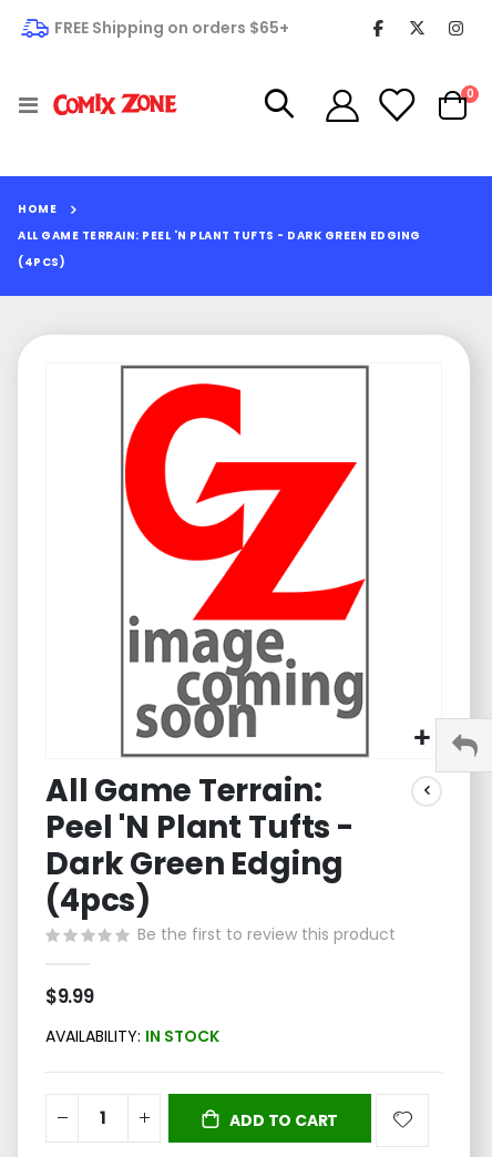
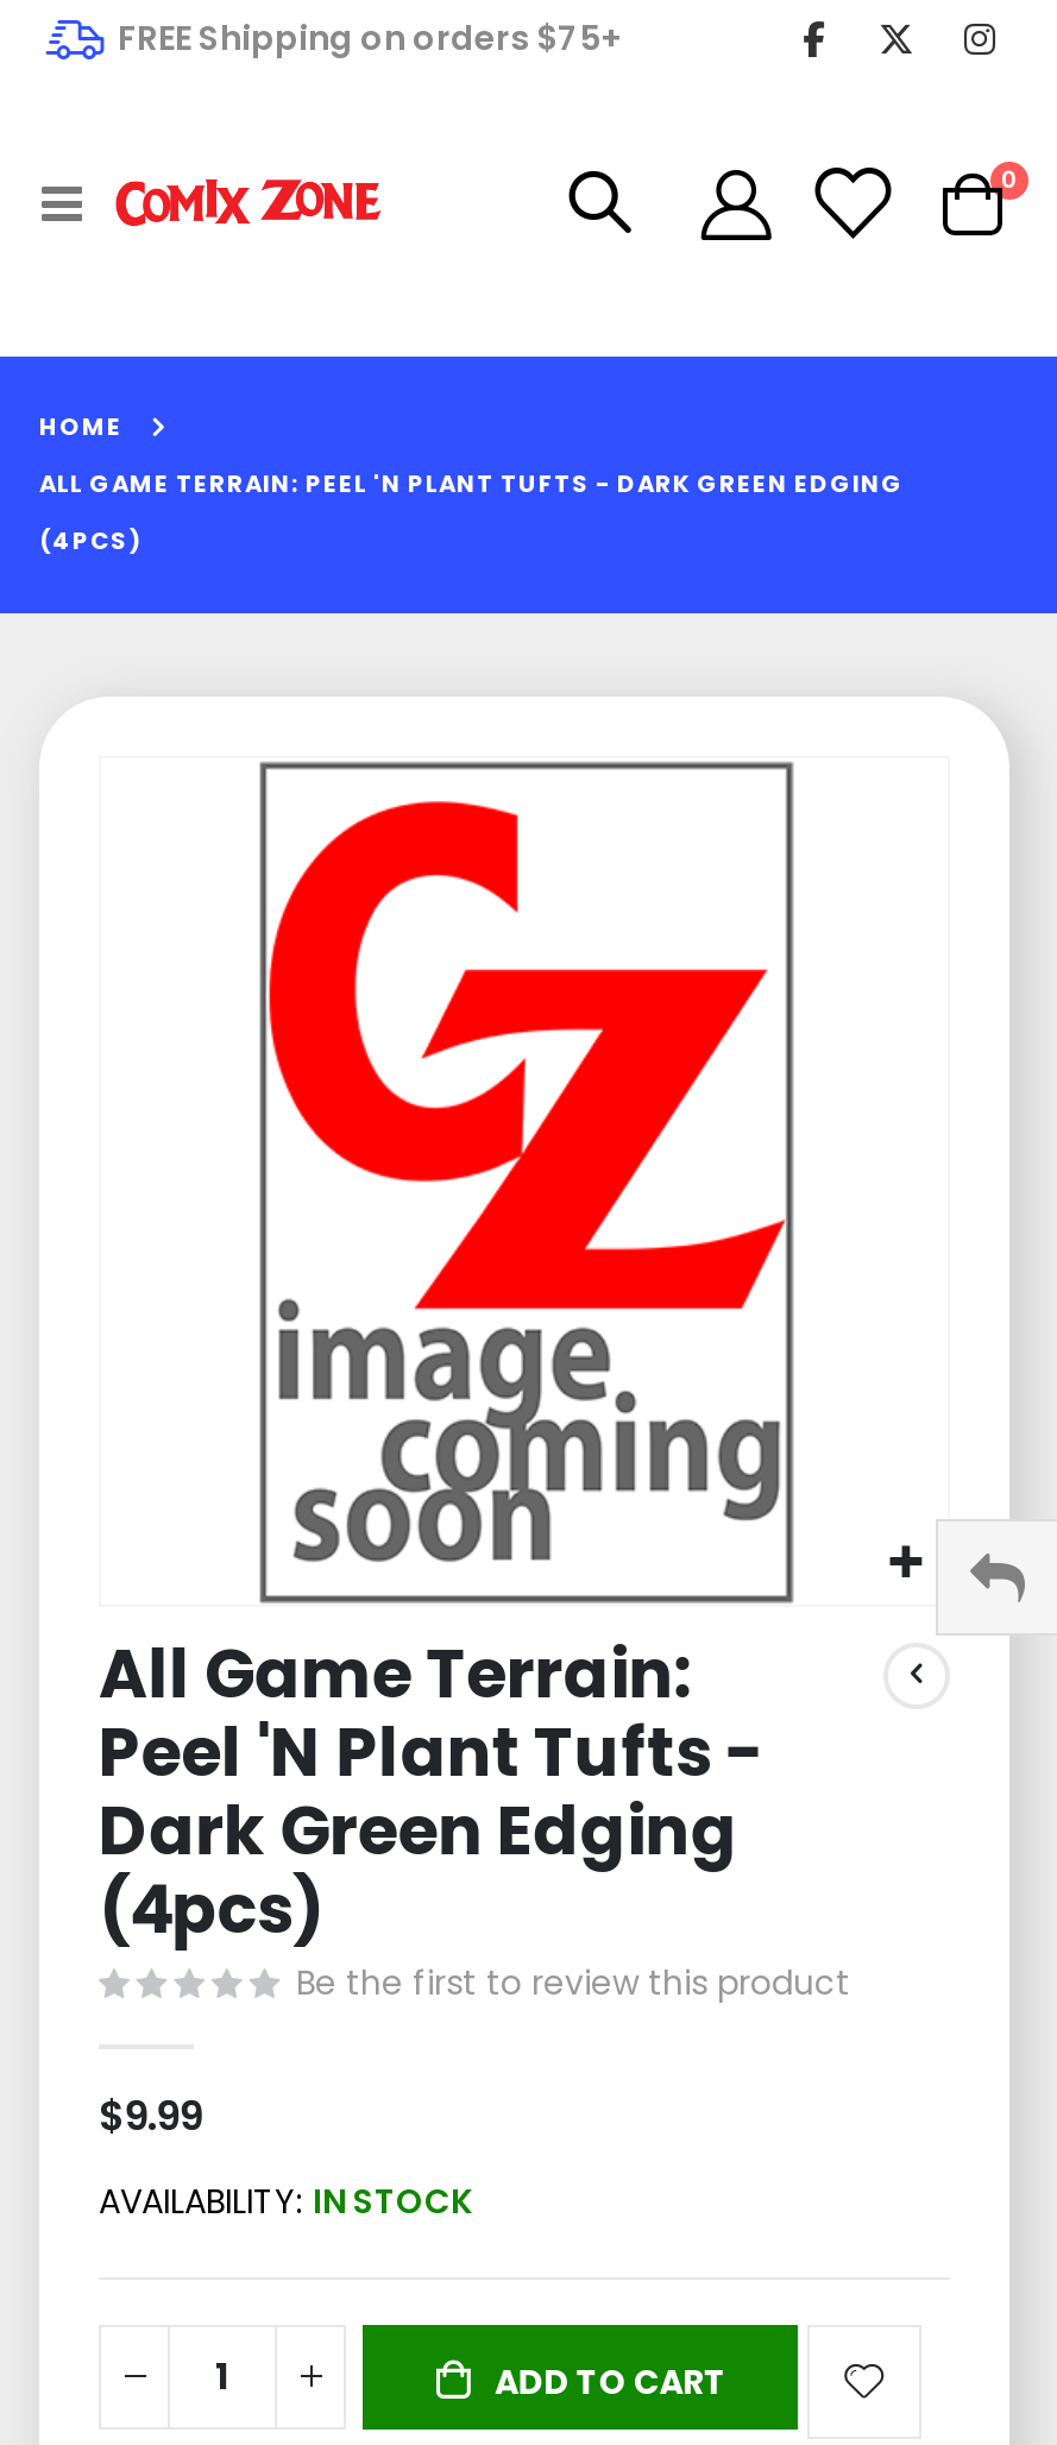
- FREE Shipping on orders $65+
+ FREE Shipping on orders $75+
